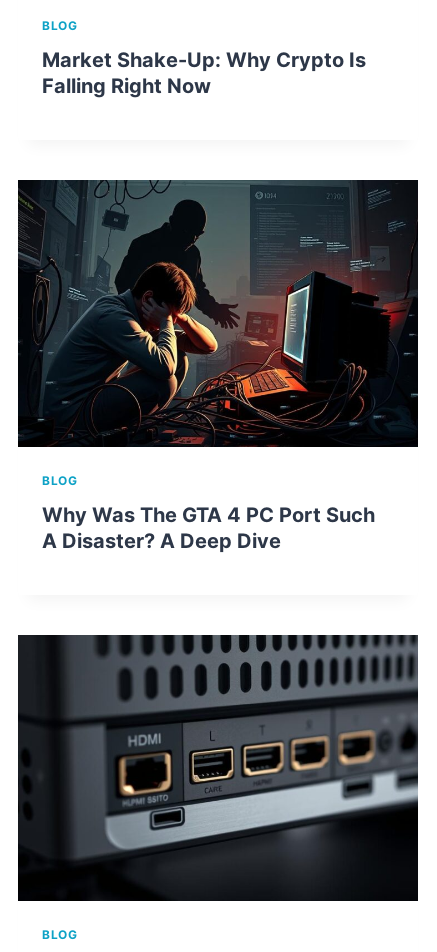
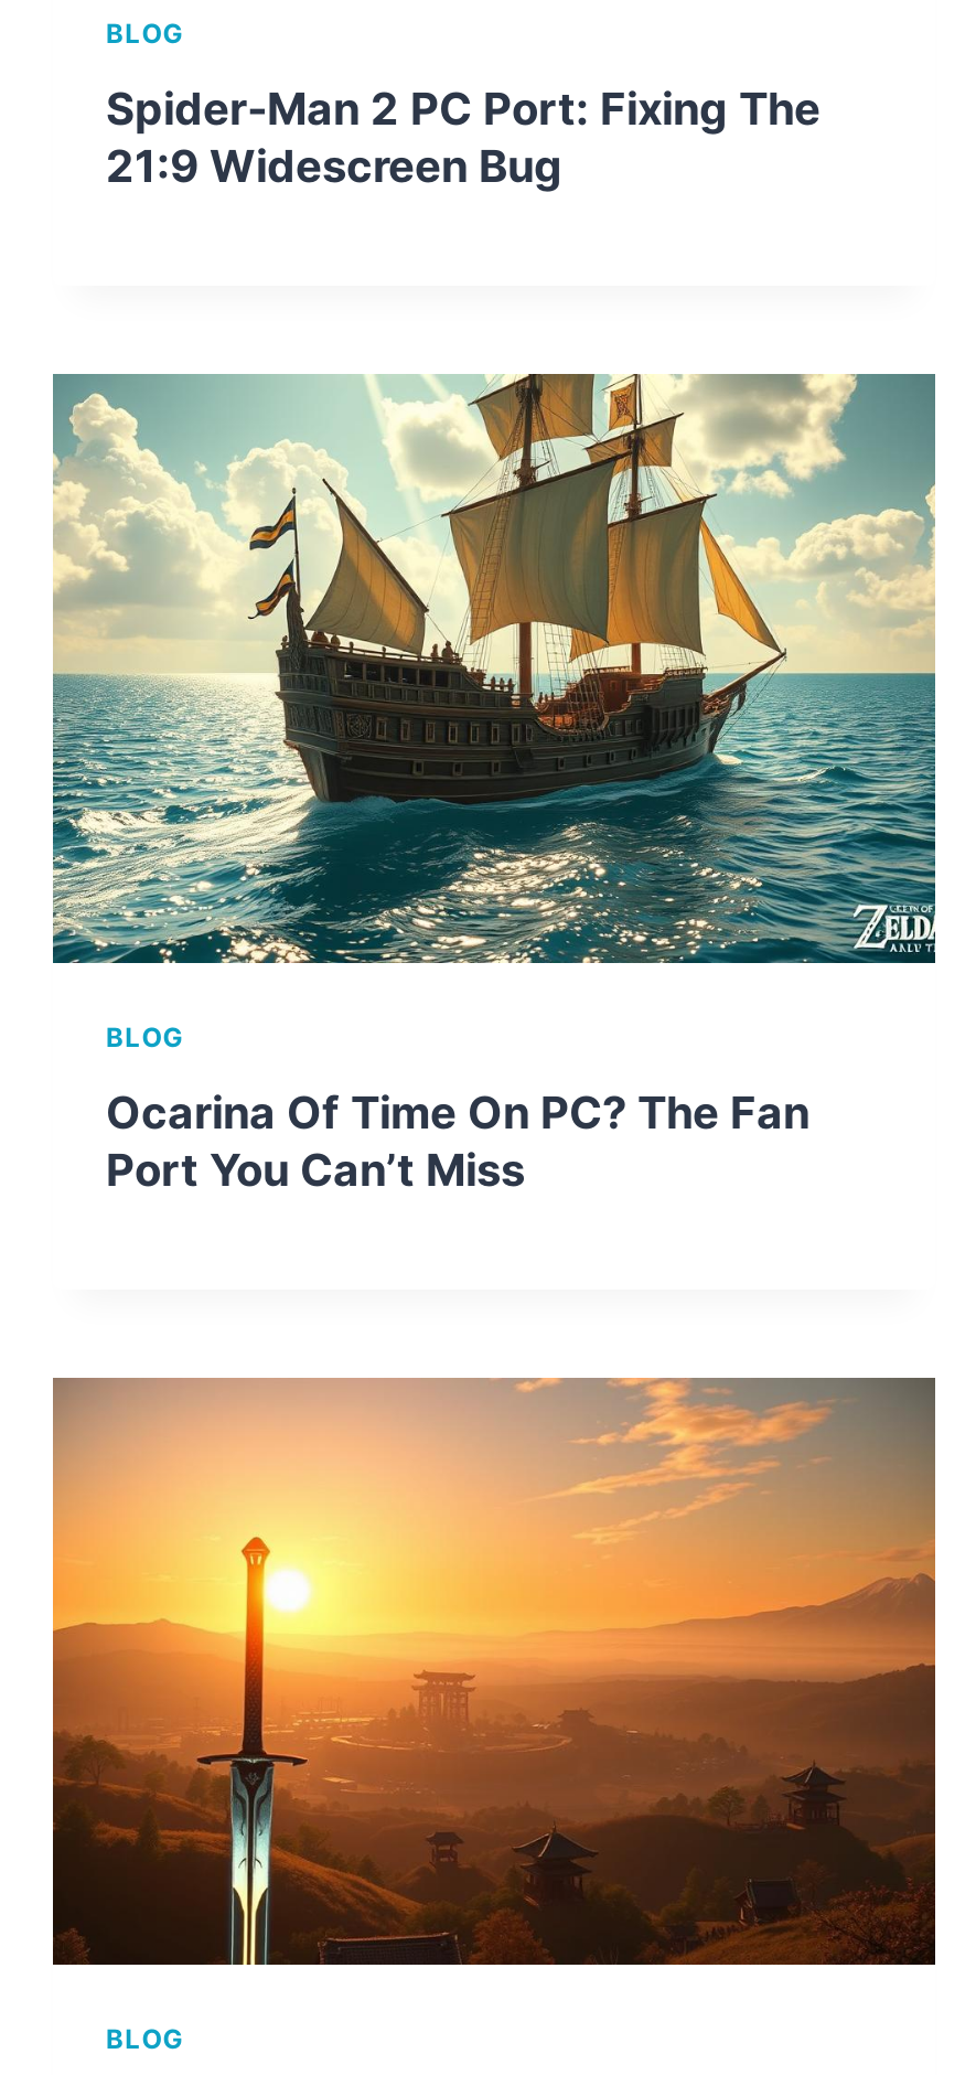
- Market Shake-Up: Why Crypto Is
- Falling Right Now
+ Spider-Man 2 PC Port: Fixing The
+ 21:9 Widescreen Bug

- [image]
+ [image]

- Why Was The GTA 4 PC Port Such
- A Disaster? A Deep Dive
+ Ocarina Of Time On PC? The Fan
+ Port You Can’t Miss

- [image]
+ [image]
